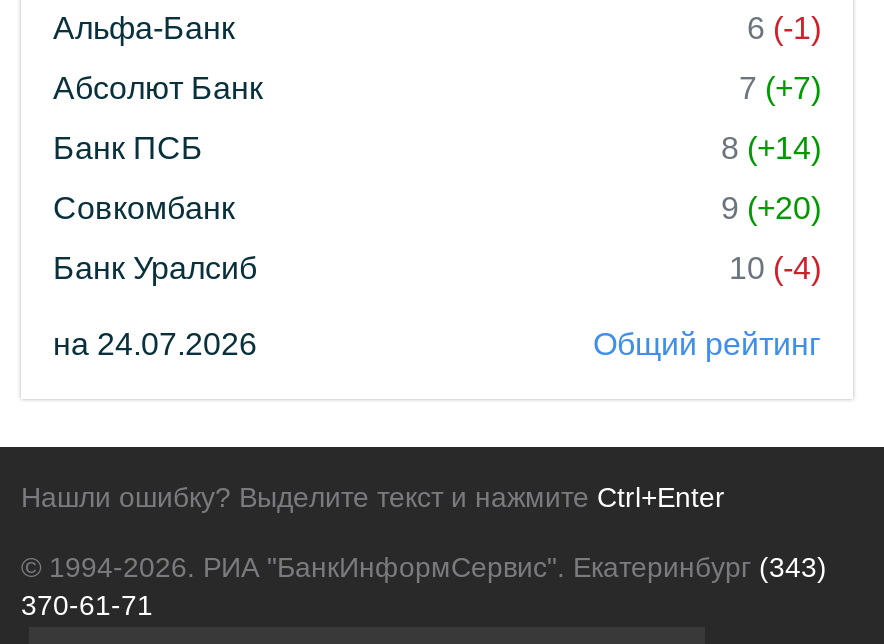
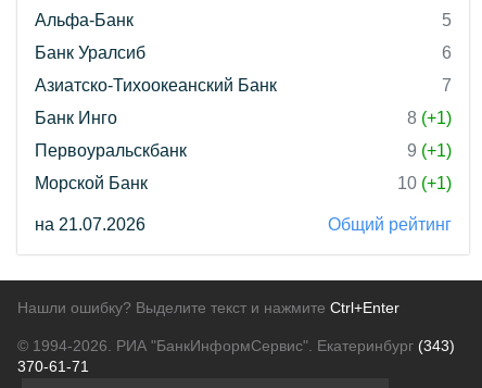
- 6 (-1)
- Абсолют Банк
- 7 (+7)
- Банк ПСБ
- 8 (+14)
- Совкомбанк
- 9 (+20)
+ 5

- 10 (-4)
- на 24.07.2026
+ 6
+ Азиатско-Тихоокеанский Банк
+ 7
+ Банк Инго
+ 8 (+1)
+ Первоуральскбанк
+ 9 (+1)
+ Морской Банк
+ 10 (+1)
+ на 21.07.2026

moved up: Банк Уралсиб
